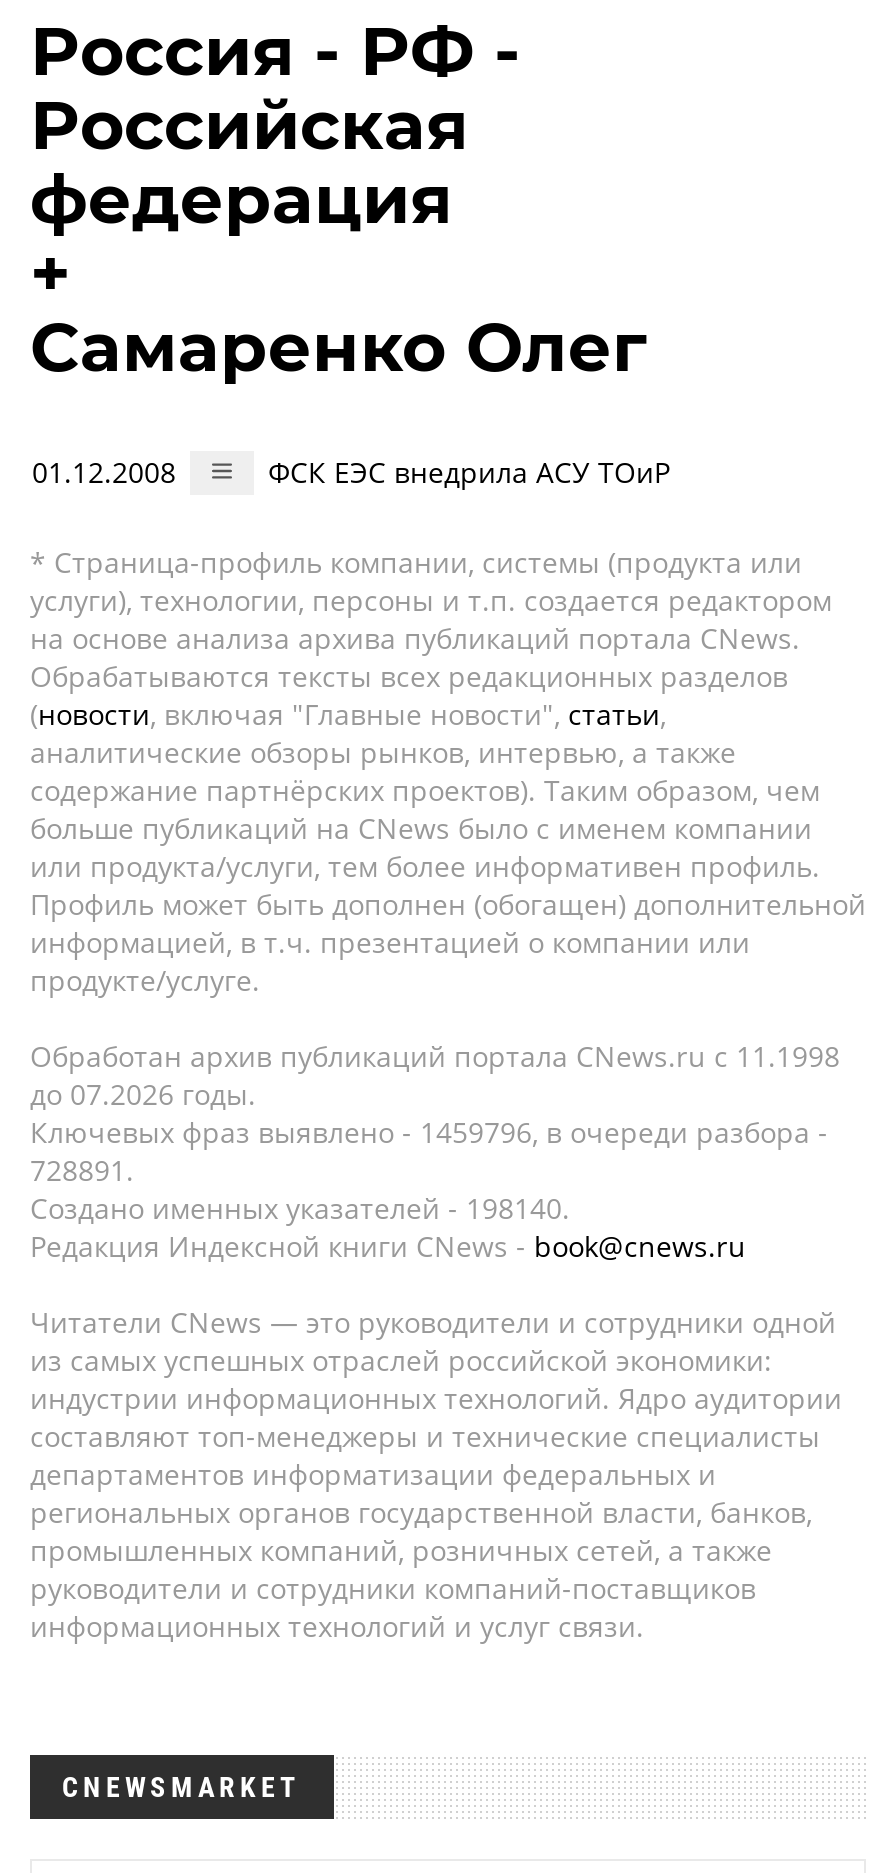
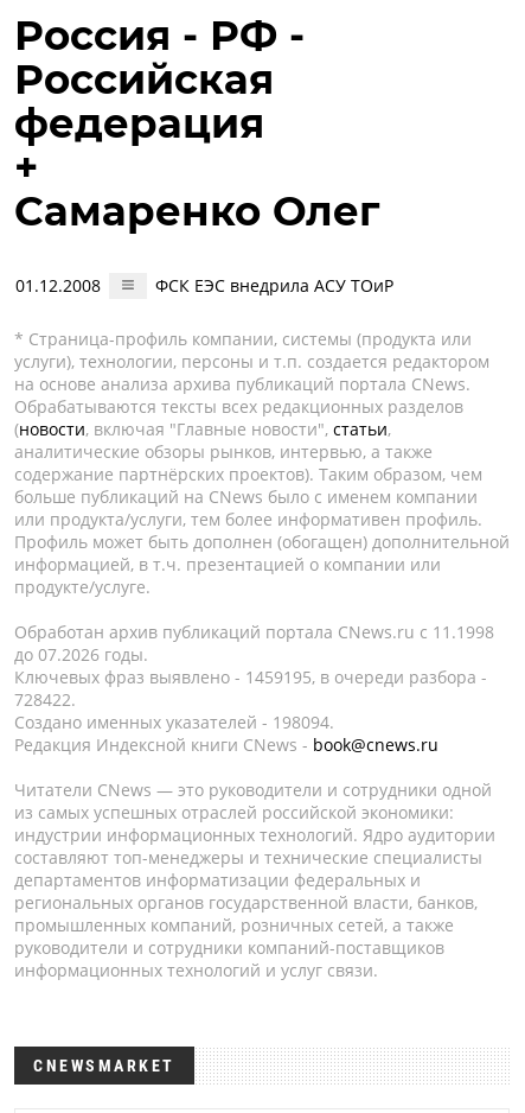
- Ключевых фраз выявлено - 1459796, в очереди разбора -
+ Ключевых фраз выявлено - 1459195, в очереди разбора -

- 728891.
+ 728422.

- Создано именных указателей - 198140.
+ Создано именных указателей - 198094.
